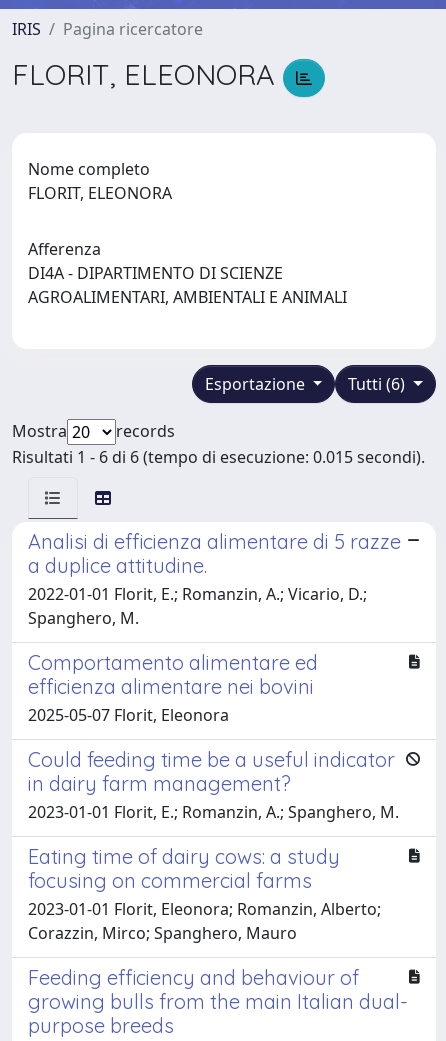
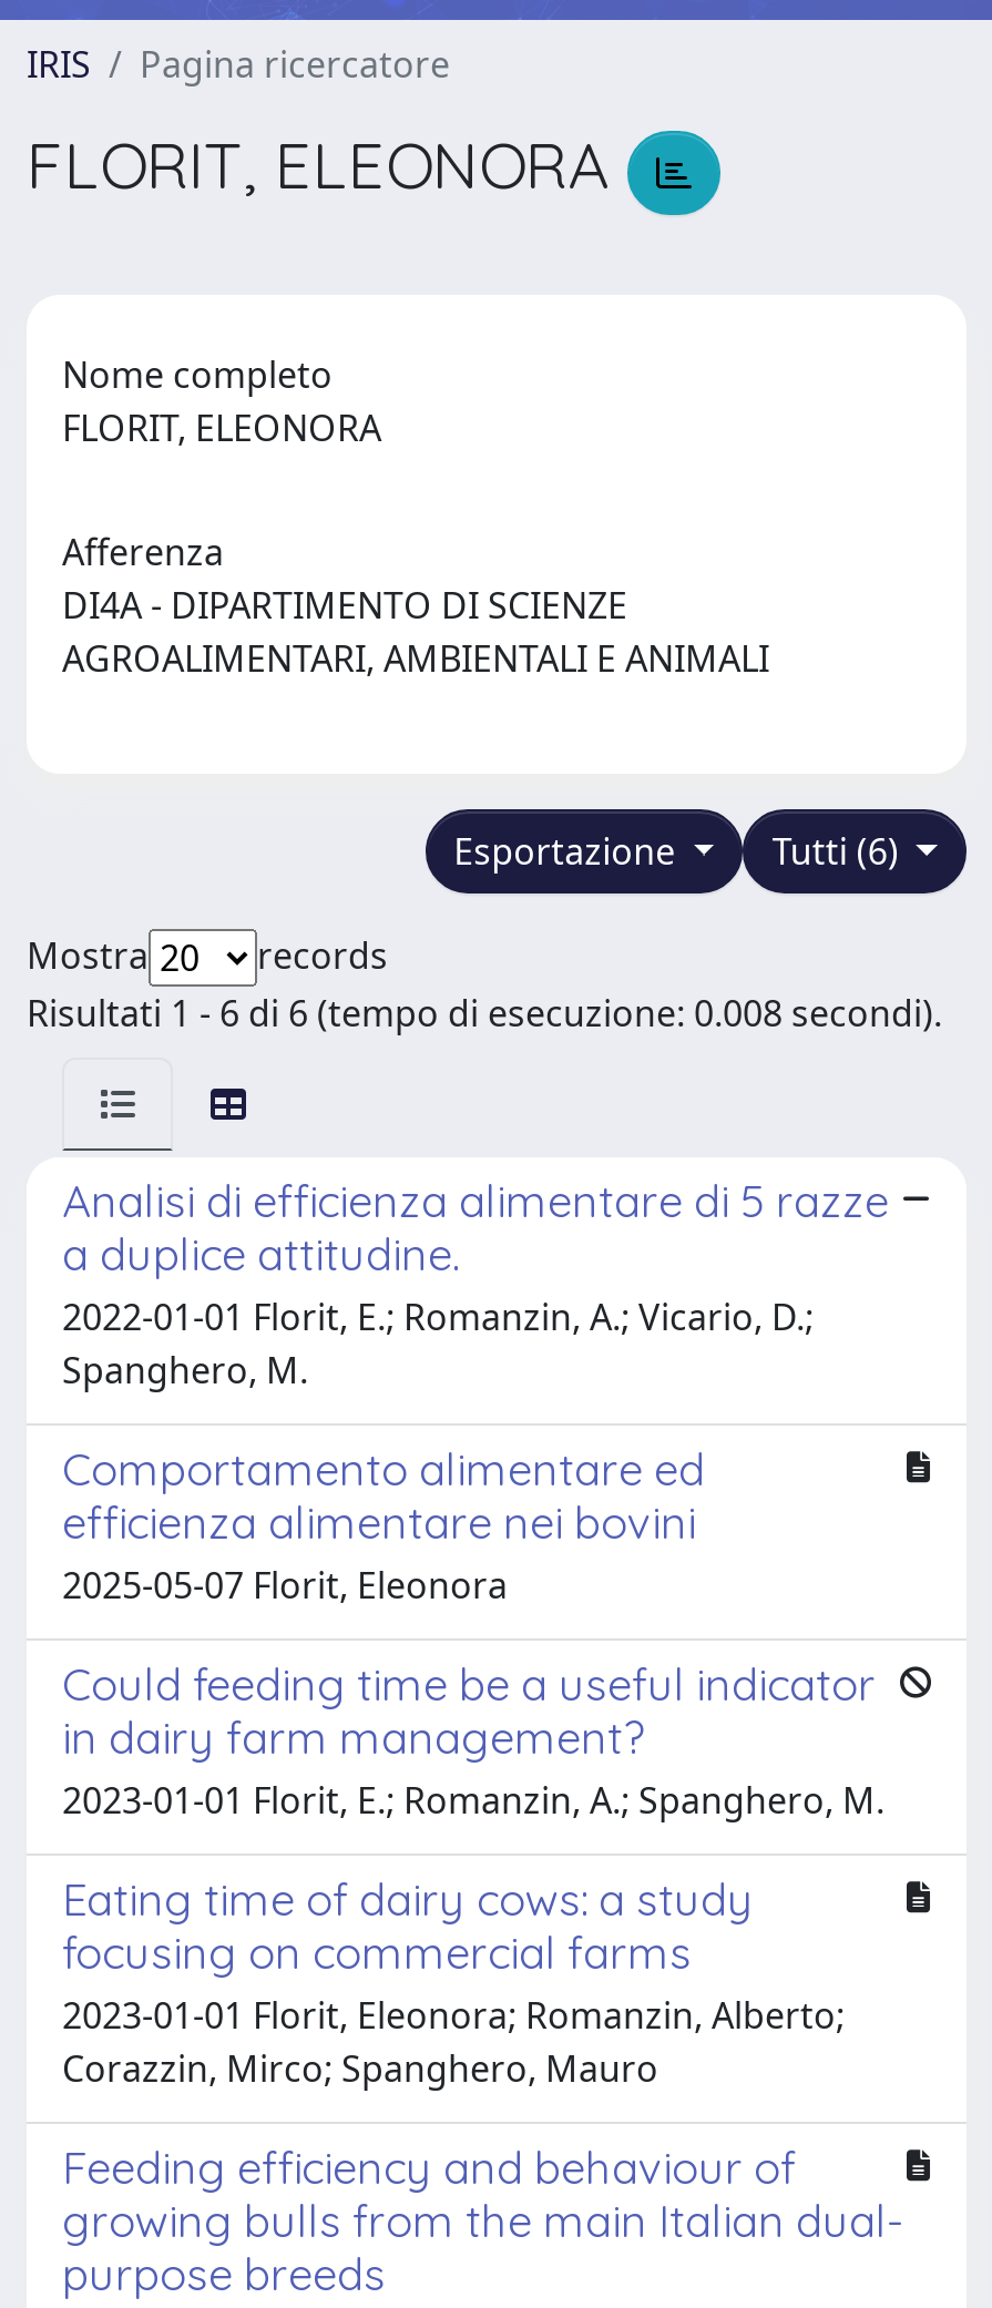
- Risultati 1 - 6 di 6 (tempo di esecuzione: 0.015 secondi).
+ Risultati 1 - 6 di 6 (tempo di esecuzione: 0.008 secondi).
